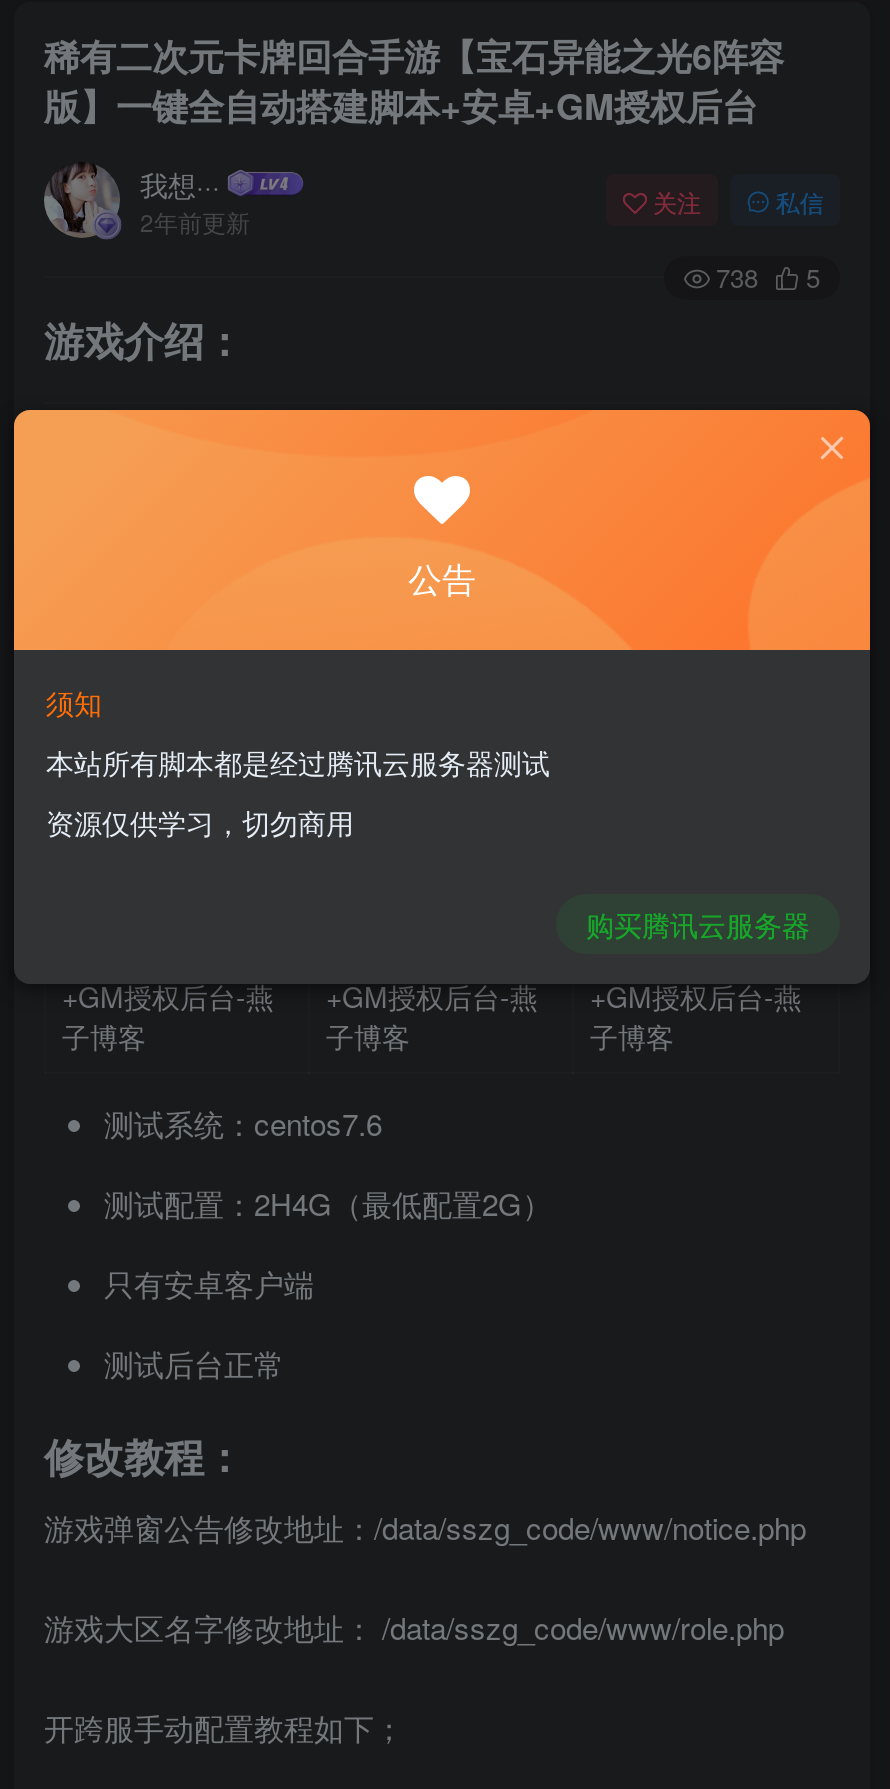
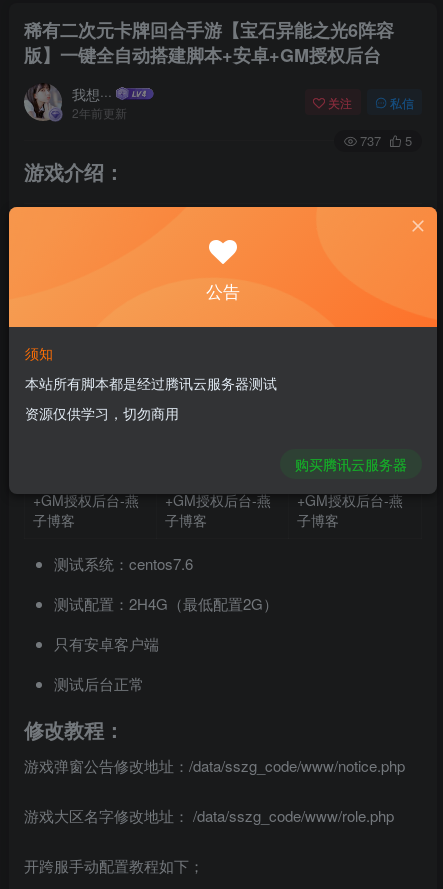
- 738 5
+ 737 5
